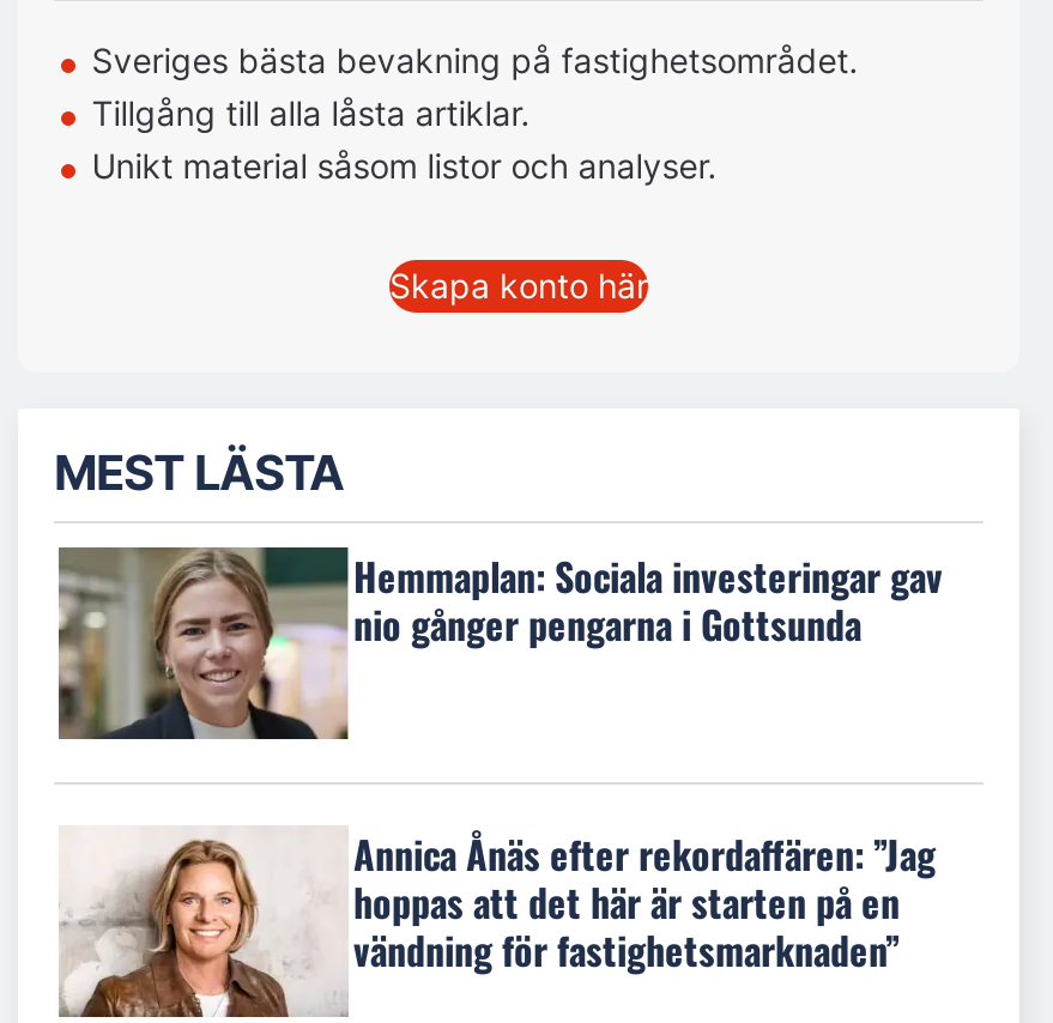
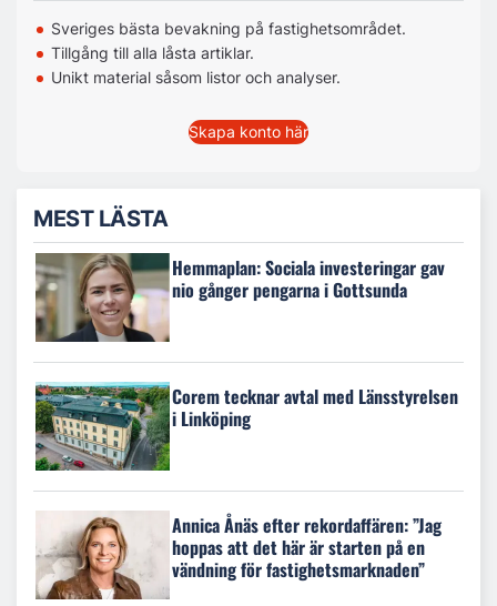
+ [image]
+ Corem tecknar avtal med Länsstyrelsen
+ i Linköping
